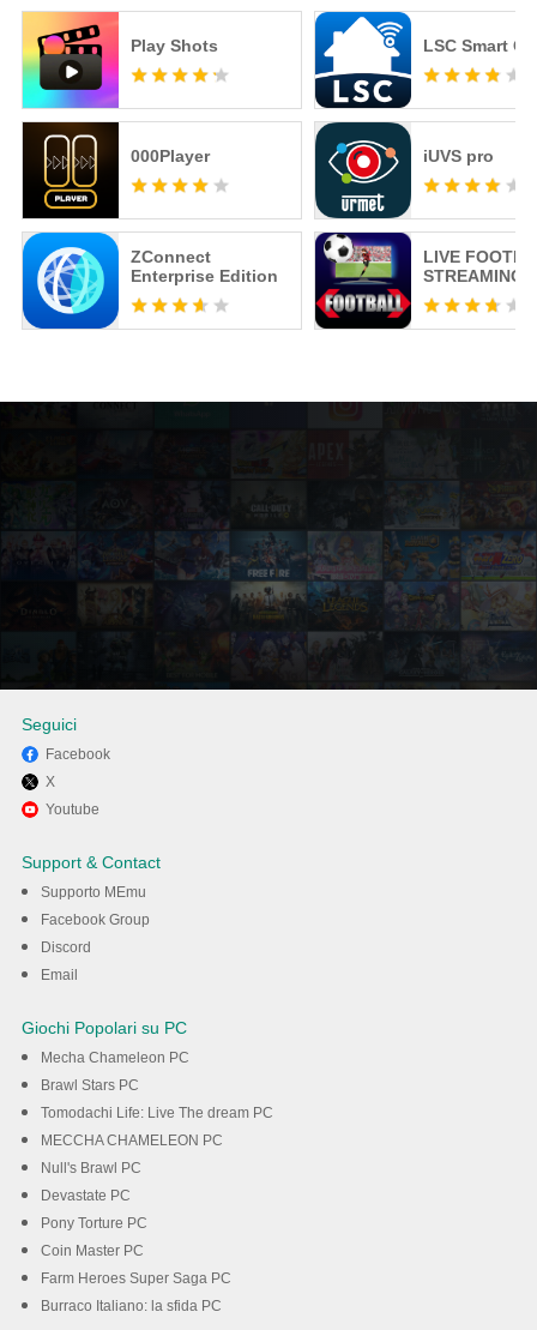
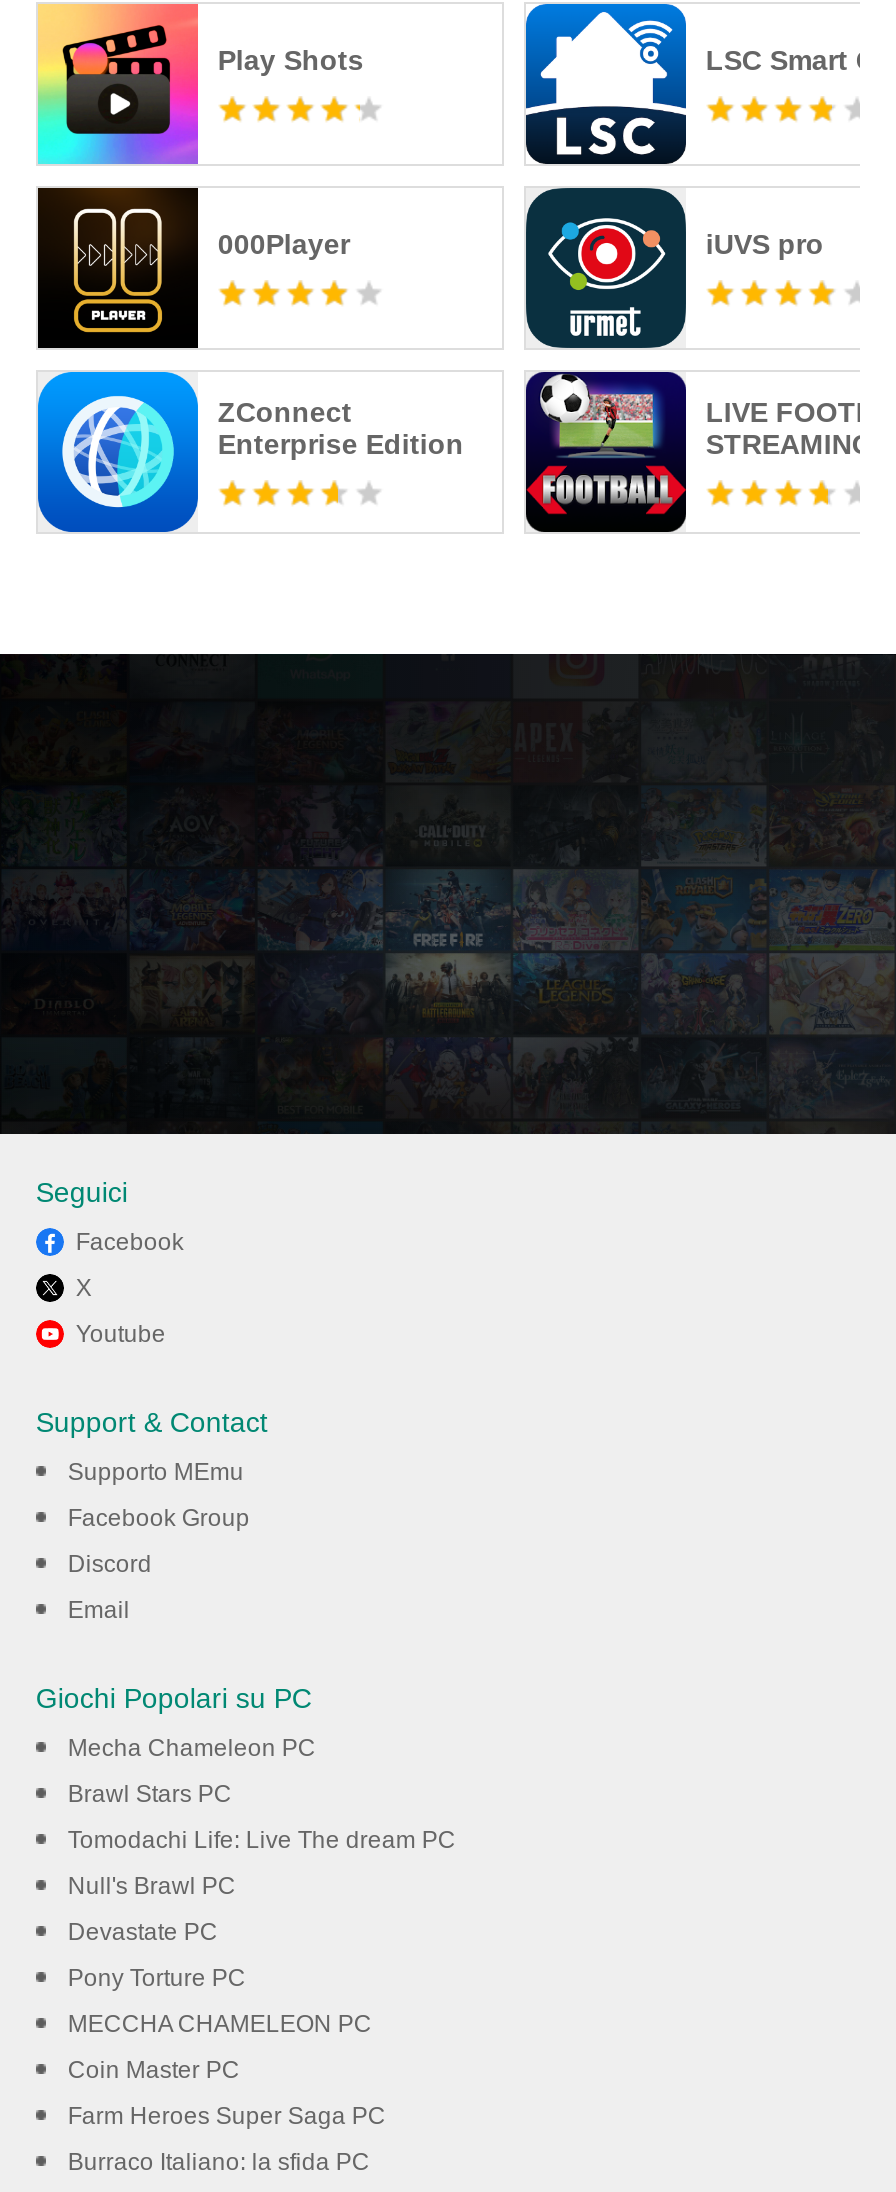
moved down: MECCHA CHAMELEON PC

moved up: Null's Brawl PC | Devastate PC | Pony Torture PC
